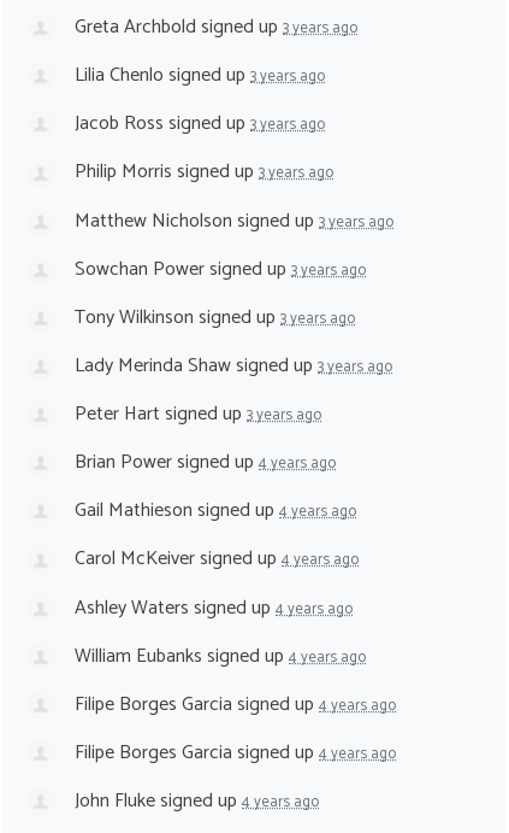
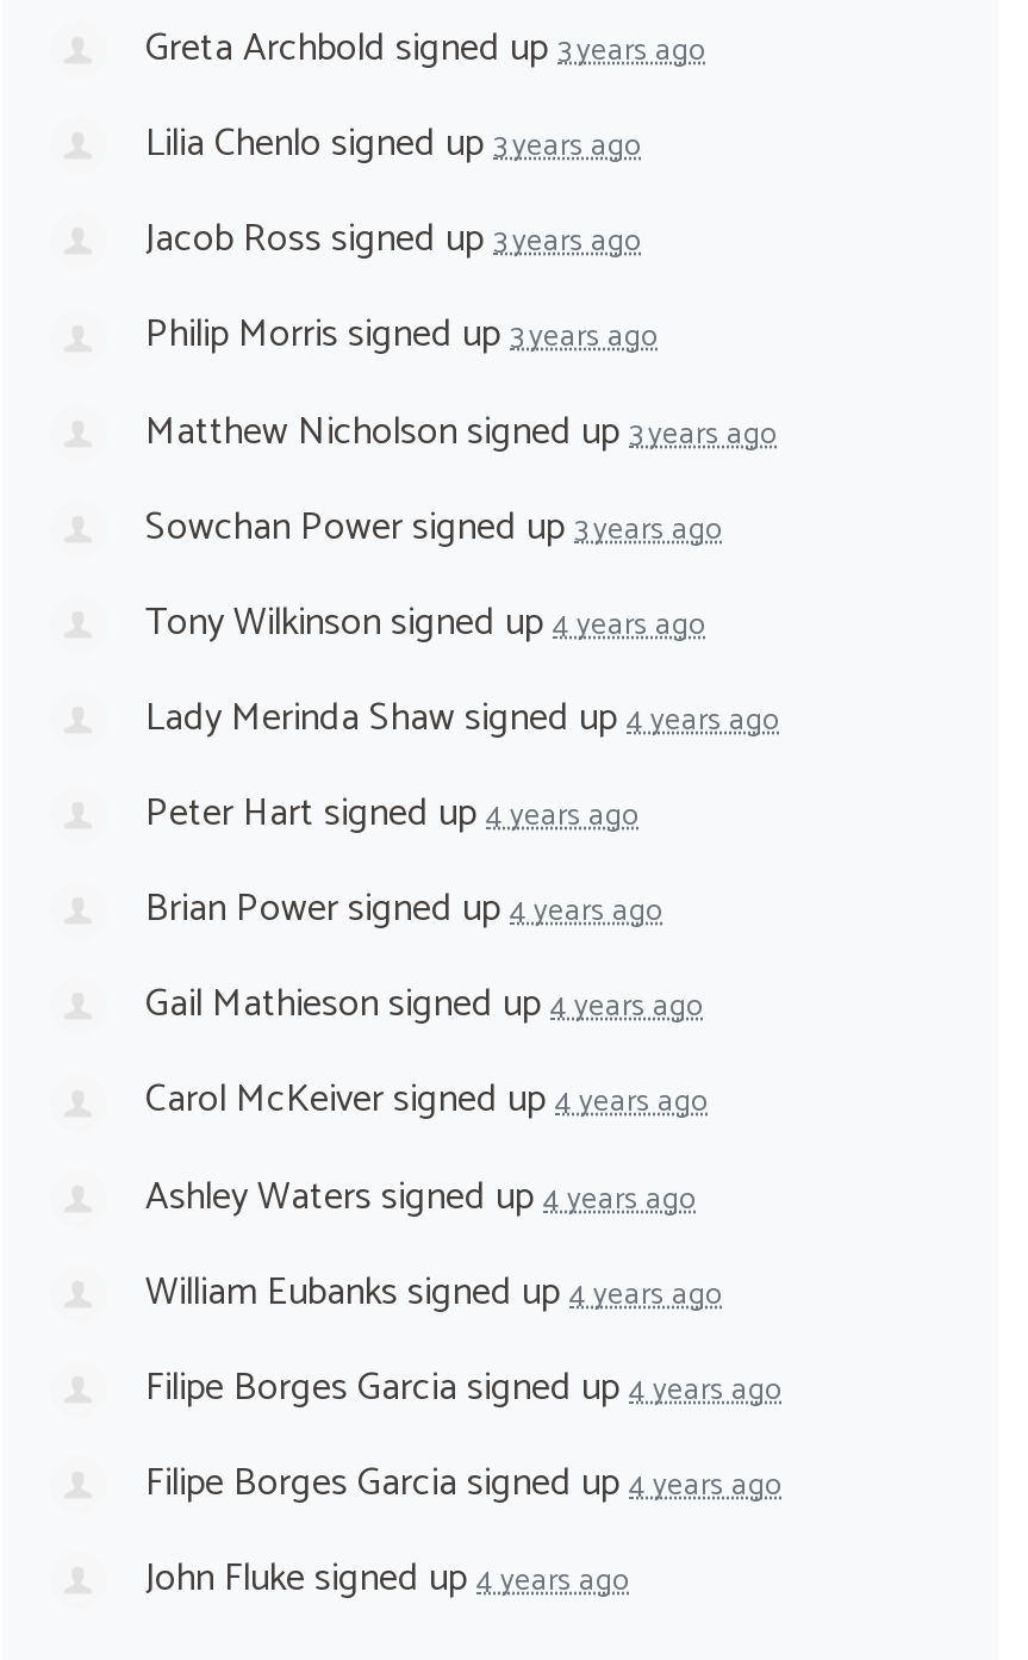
- Tony Wilkinson signed up3 years ago
+ Tony Wilkinson signed up4 years ago

- Lady Merinda Shaw signed up3 years ago
+ Lady Merinda Shaw signed up4 years ago

- Peter Hart signed up3 years ago
+ Peter Hart signed up4 years ago
